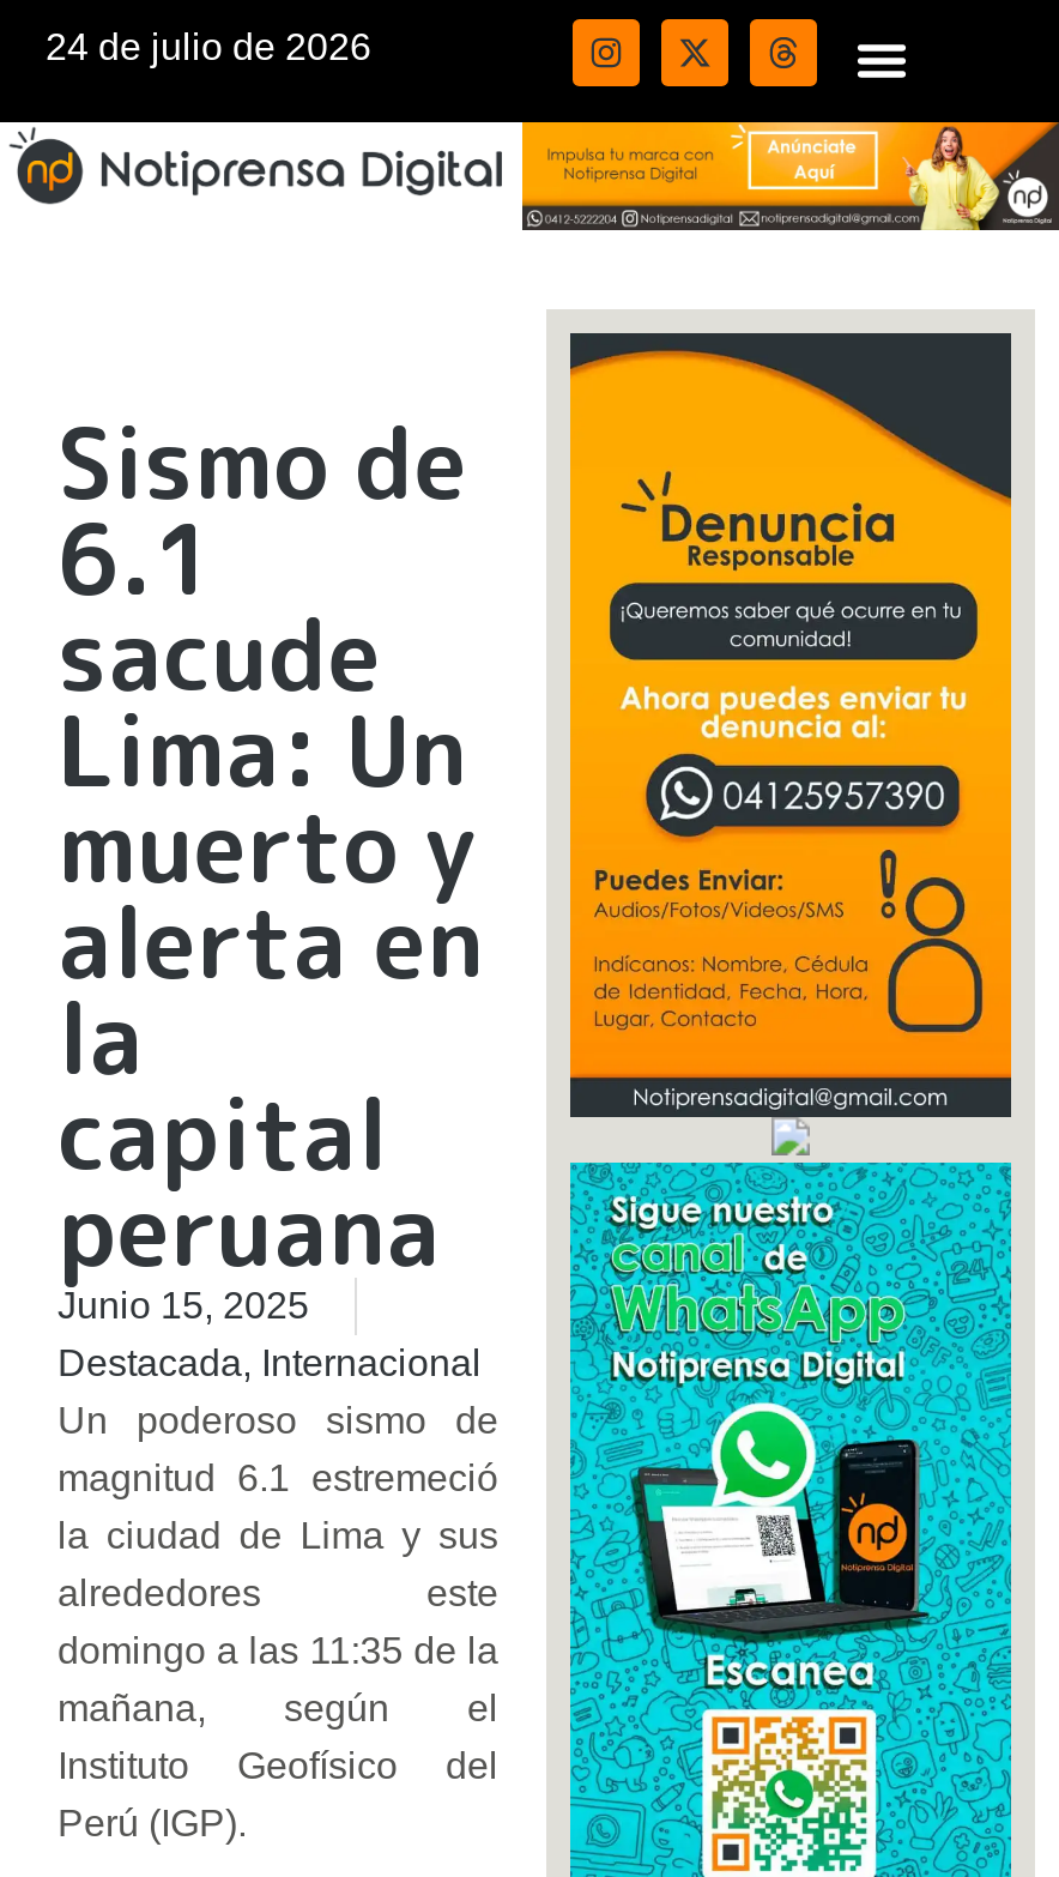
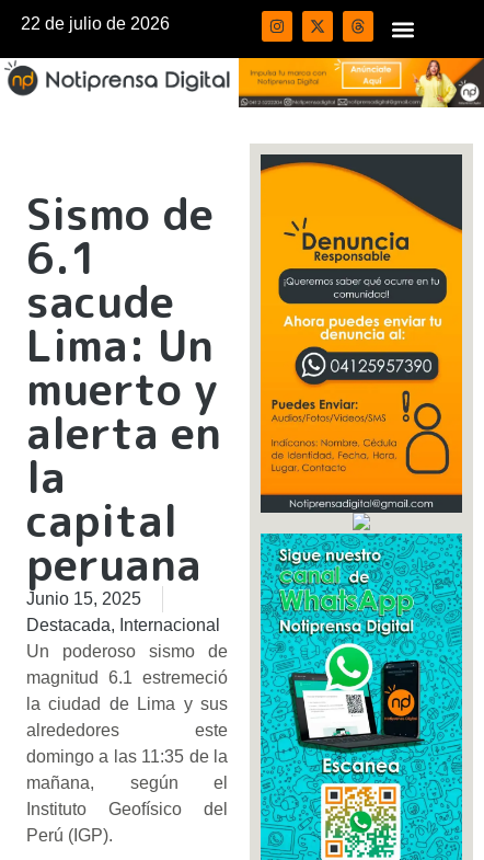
- 24 de julio de 2026
+ 22 de julio de 2026
